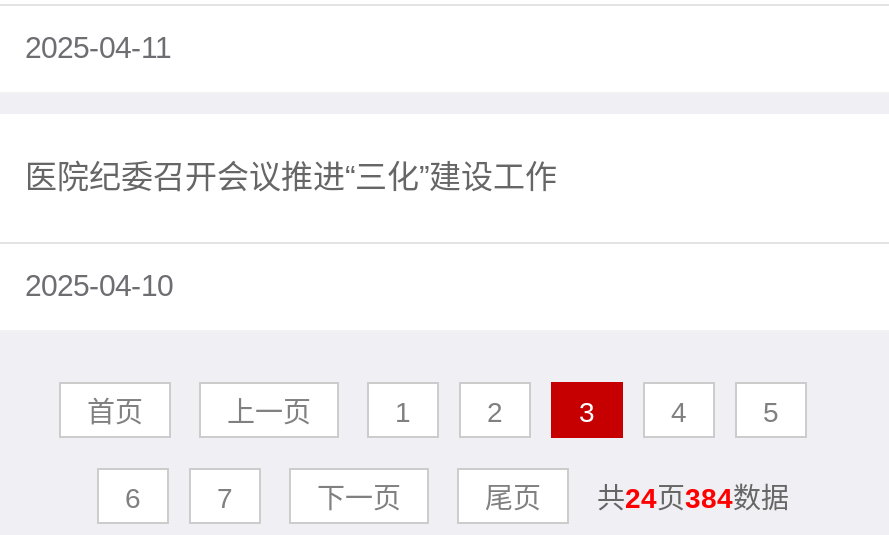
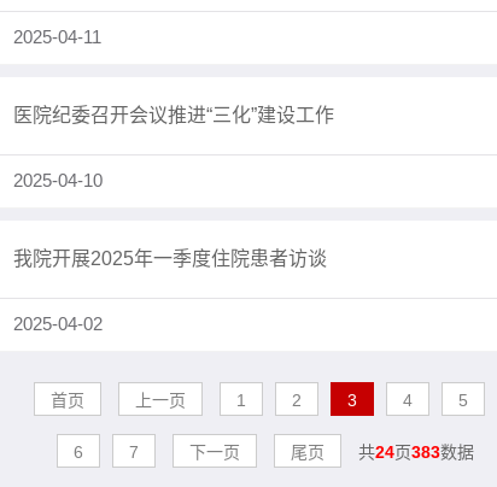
+ 我院开展2025年一季度住院患者访谈
+ 2025-04-02

- 尾页 共24页384数据
+ 尾页 共24页383数据
